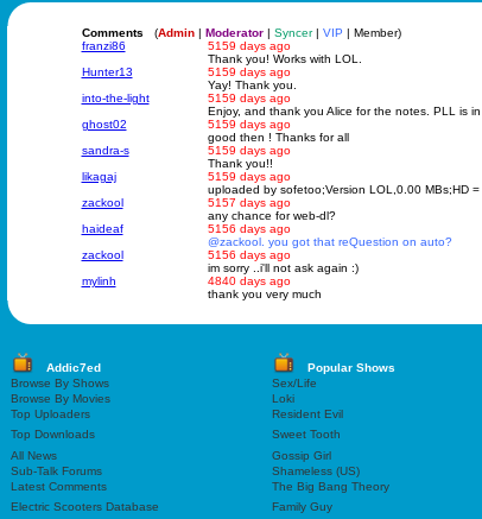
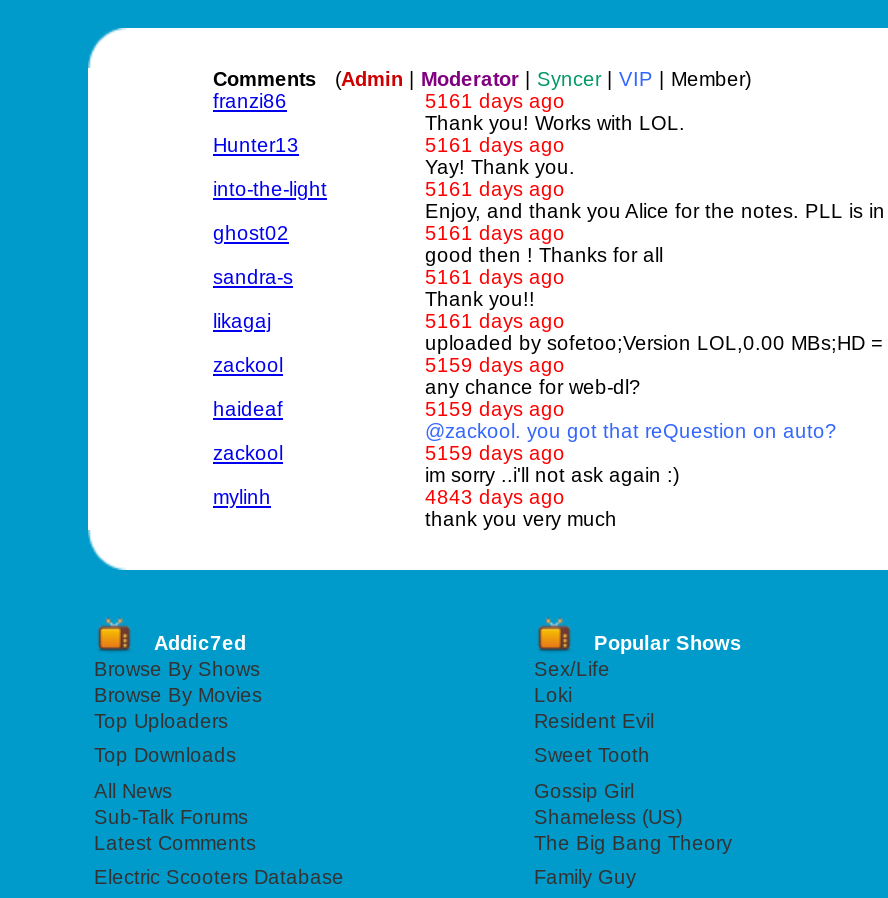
- 5159 days ago
+ 5161 days ago

- 5159 days ago
+ 5161 days ago

- 5159 days ago
+ 5161 days ago

- 5159 days ago
+ 5161 days ago

- 5159 days ago
+ 5161 days ago

- 5159 days ago
+ 5161 days ago

- 5157 days ago
+ 5159 days ago

- 5156 days ago
+ 5159 days ago

- 5156 days ago
+ 5159 days ago

- 4840 days ago
+ 4843 days ago
